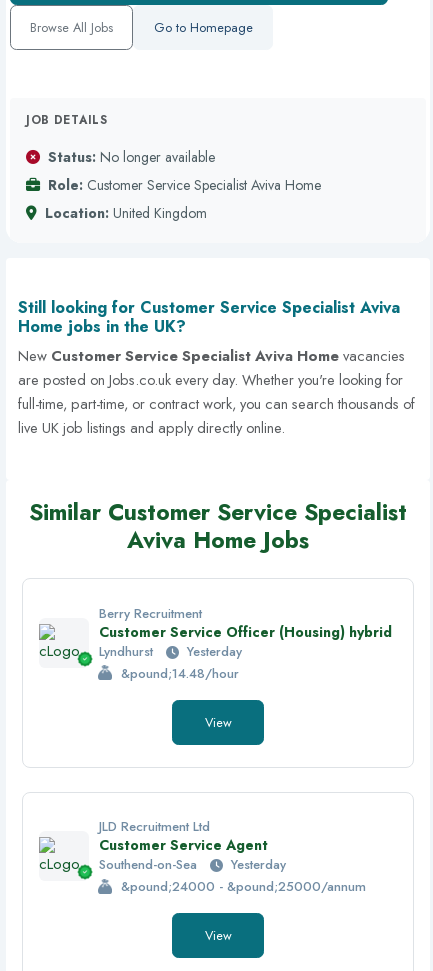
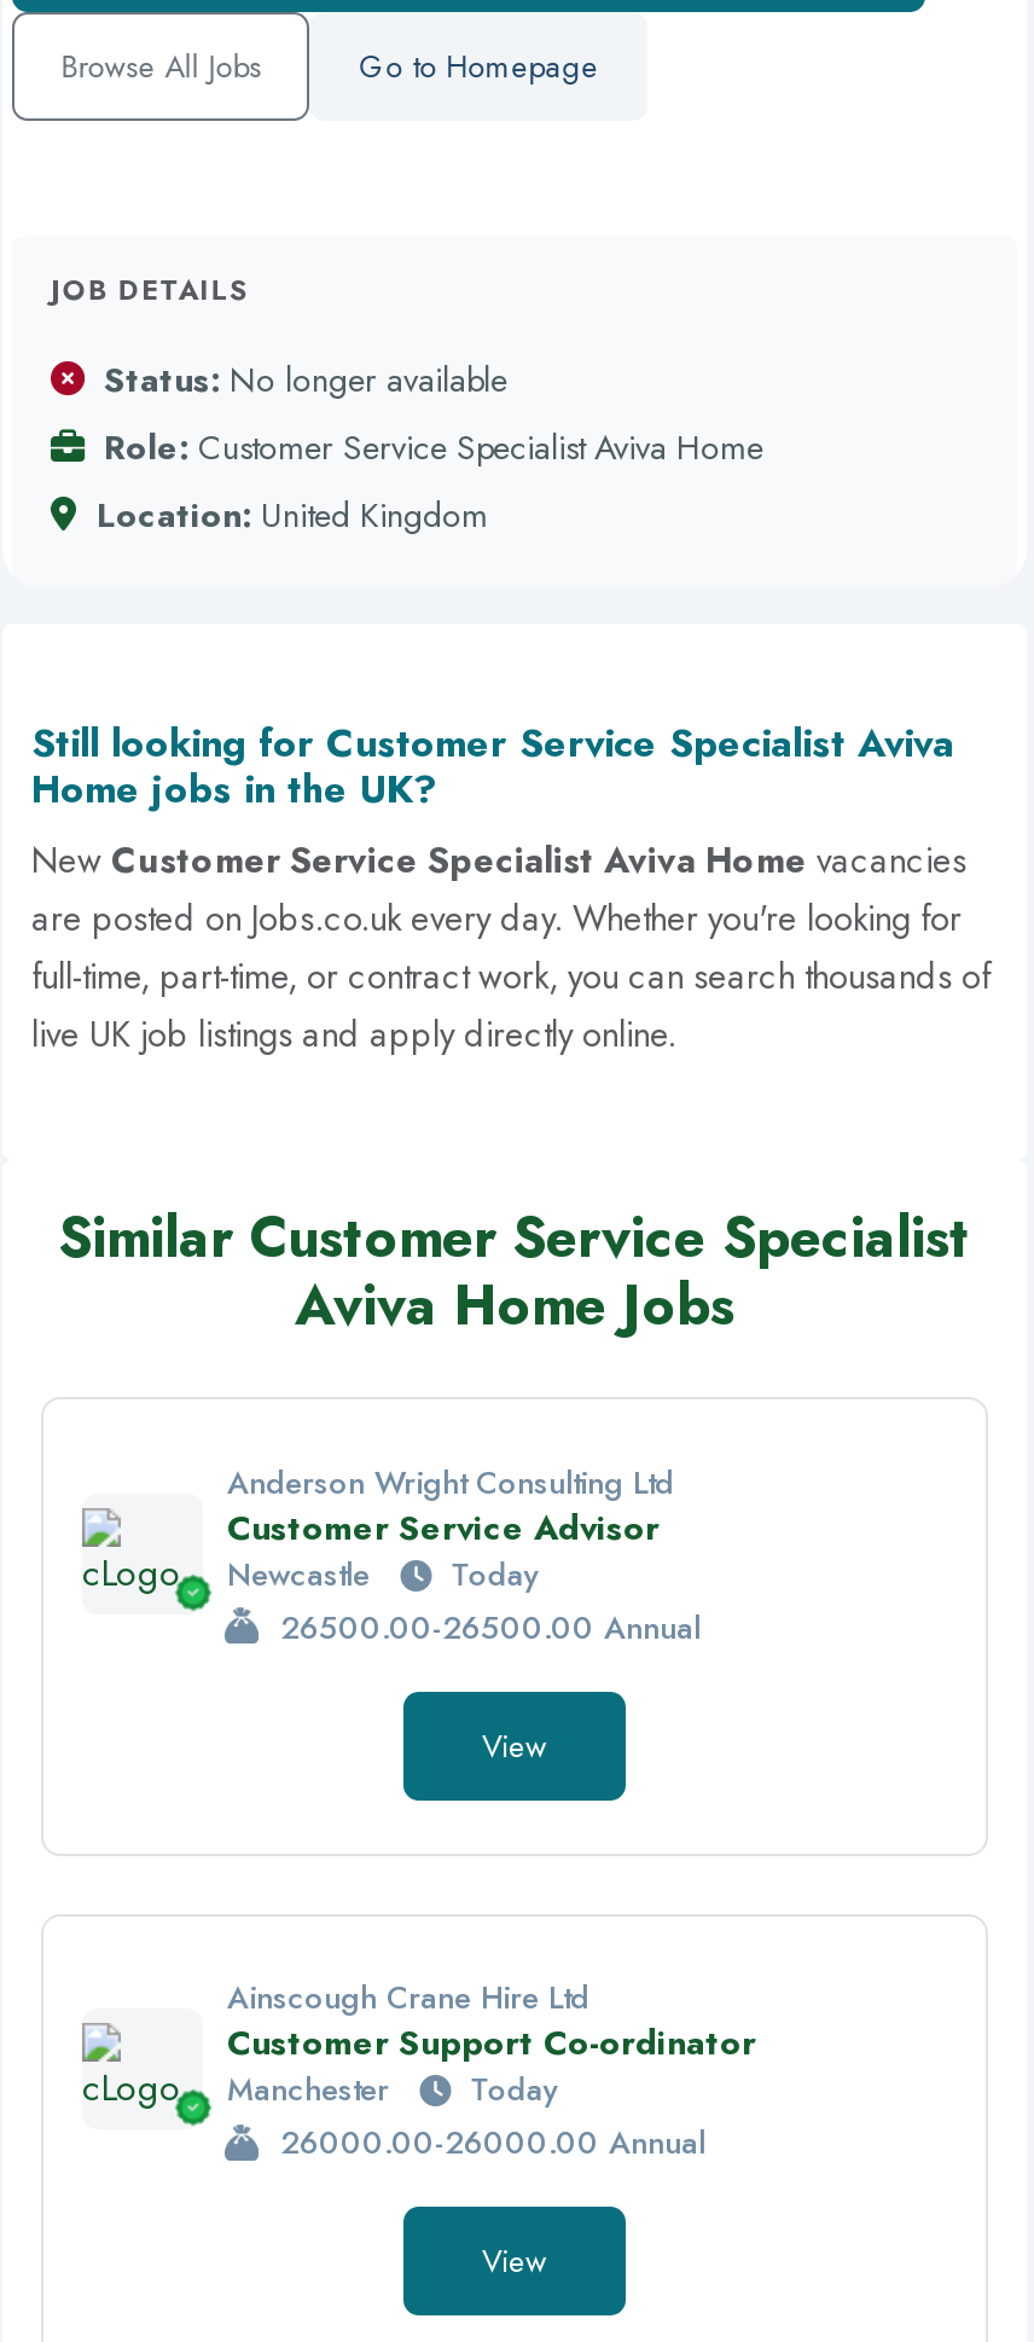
- Berry Recruitment
- Customer Service Officer (Housing) hybrid
- Lyndhurst
- Yesterday
- &pound;14.48/hour
+ Anderson Wright Consulting Ltd
+ Customer Service Advisor
+ Newcastle
+ Today
+ 26500.00-26500.00 Annual

- JLD Recruitment Ltd
- Customer Service Agent
- Southend-on-Sea
- Yesterday
- &pound;24000 - &pound;25000/annum
+ Ainscough Crane Hire Ltd
+ Customer Support Co-ordinator
+ Manchester
+ Today
+ 26000.00-26000.00 Annual
